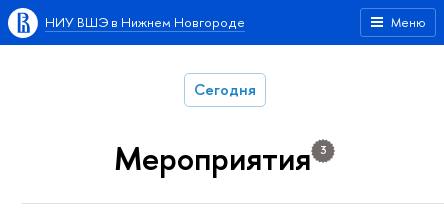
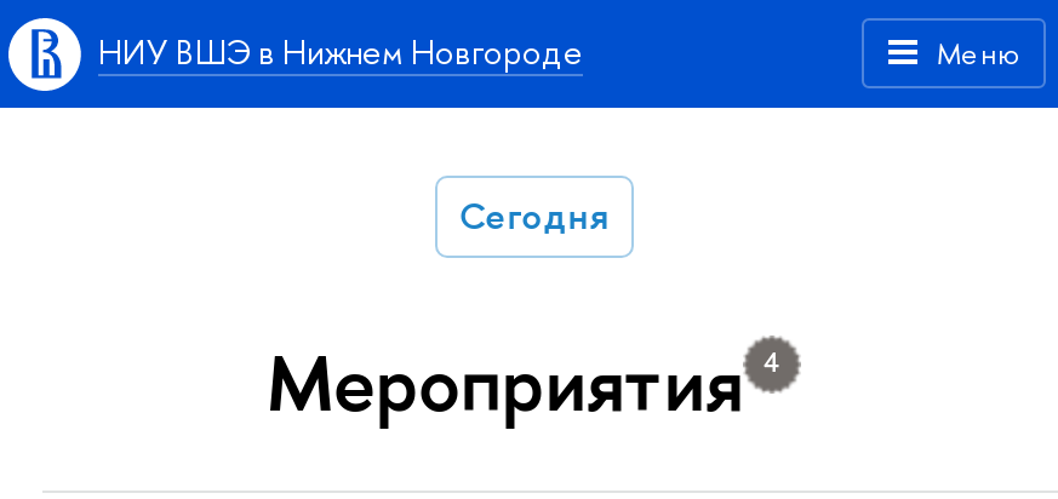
- Мероприятия 3
+ Мероприятия 4
